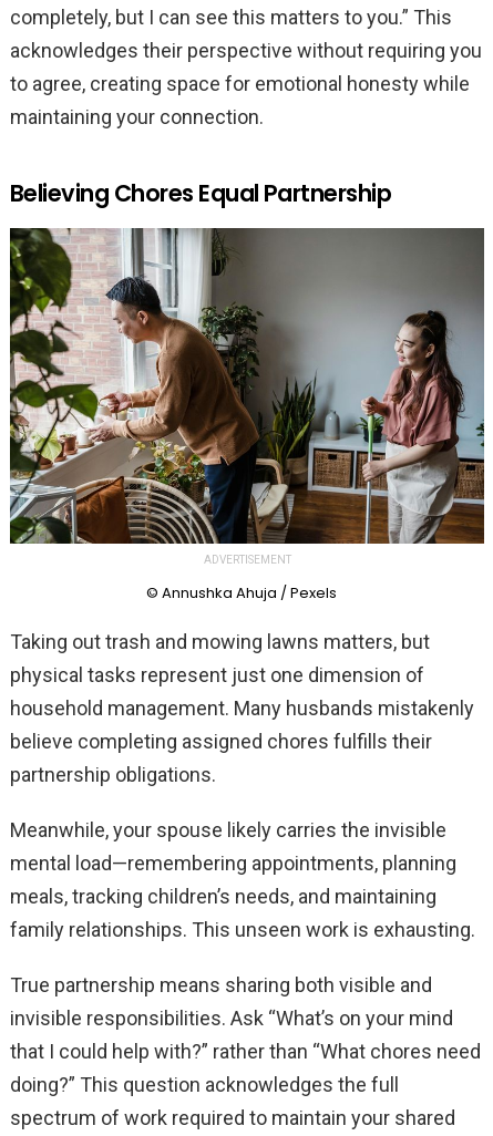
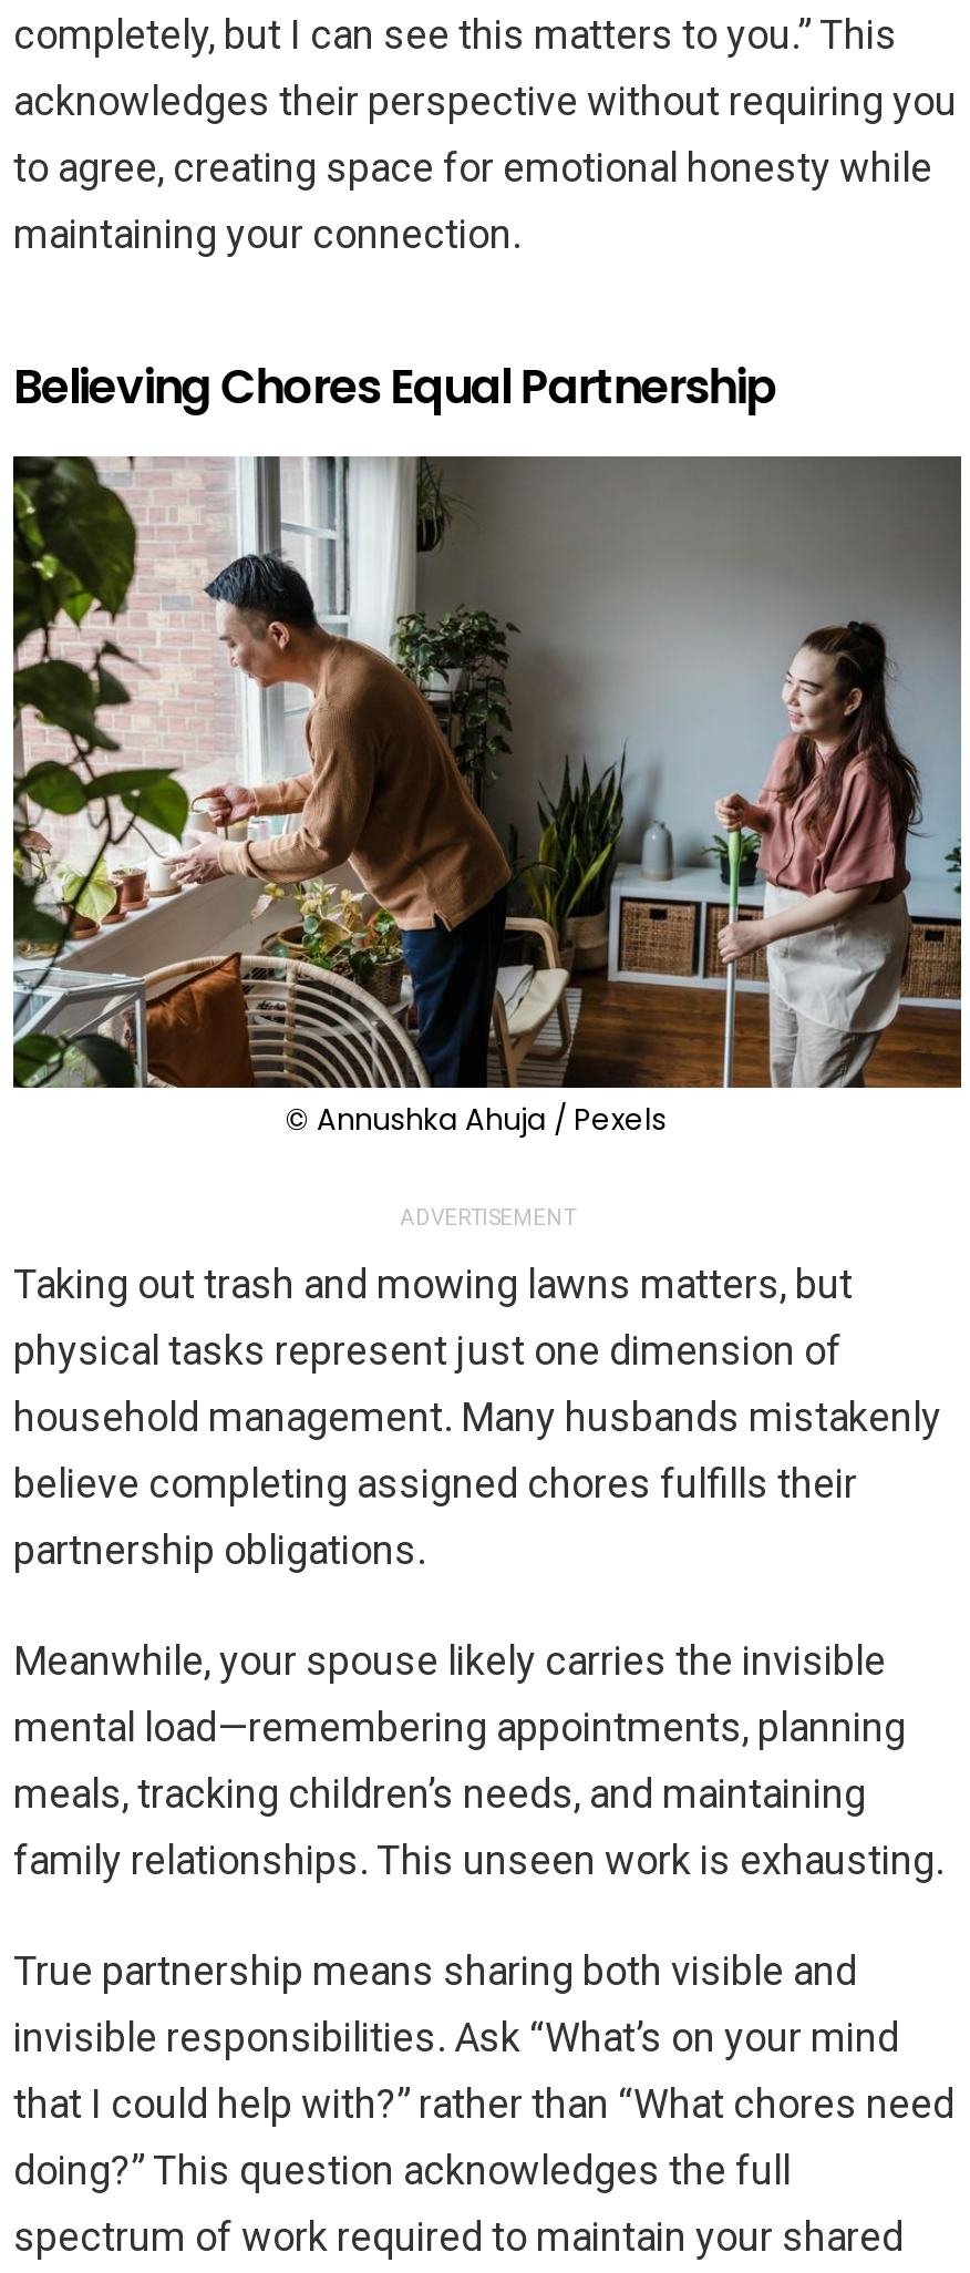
moved down: ADVERTISEMENT

moved up: © Annushka Ahuja / Pexels
